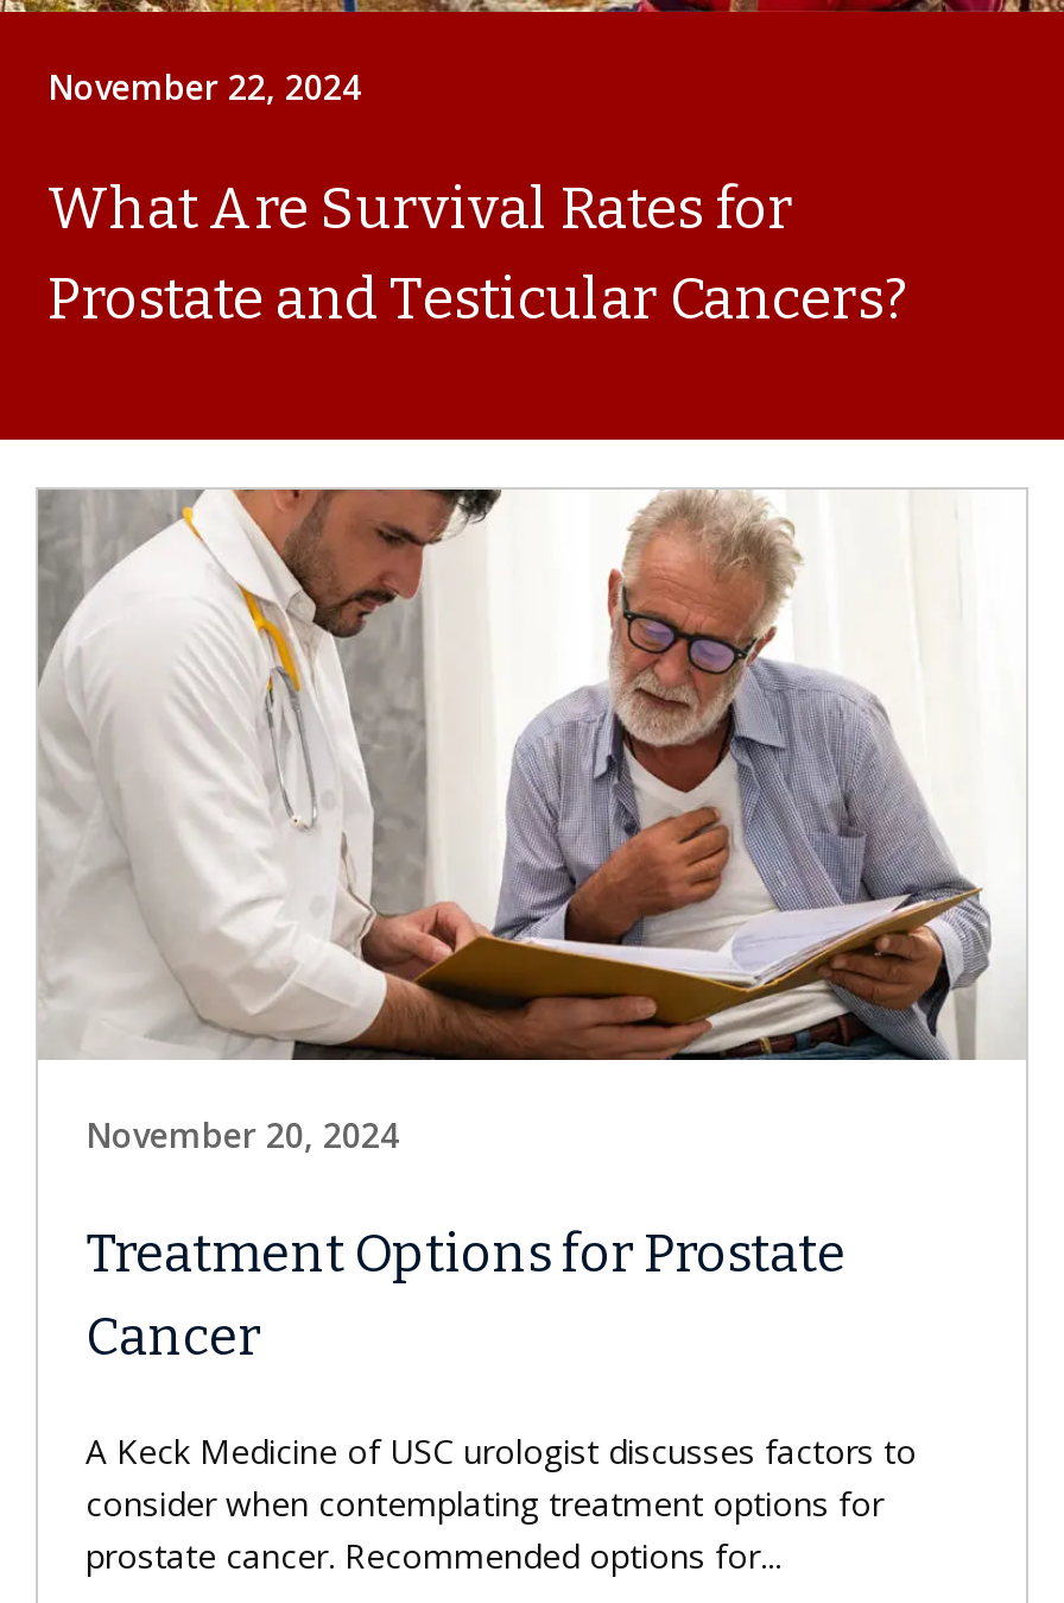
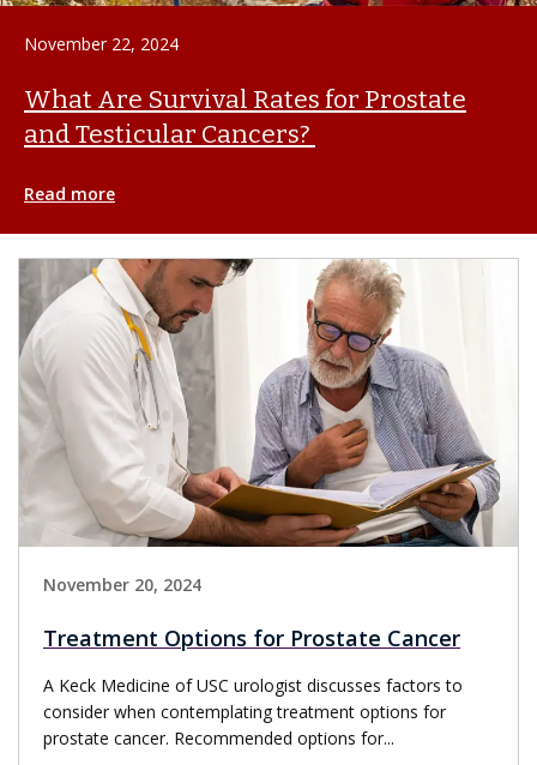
- What Are Survival Rates for
- Prostate and Testicular Cancers?
+ What Are Survival Rates for Prostate
+ and Testicular Cancers?
+ Read more
